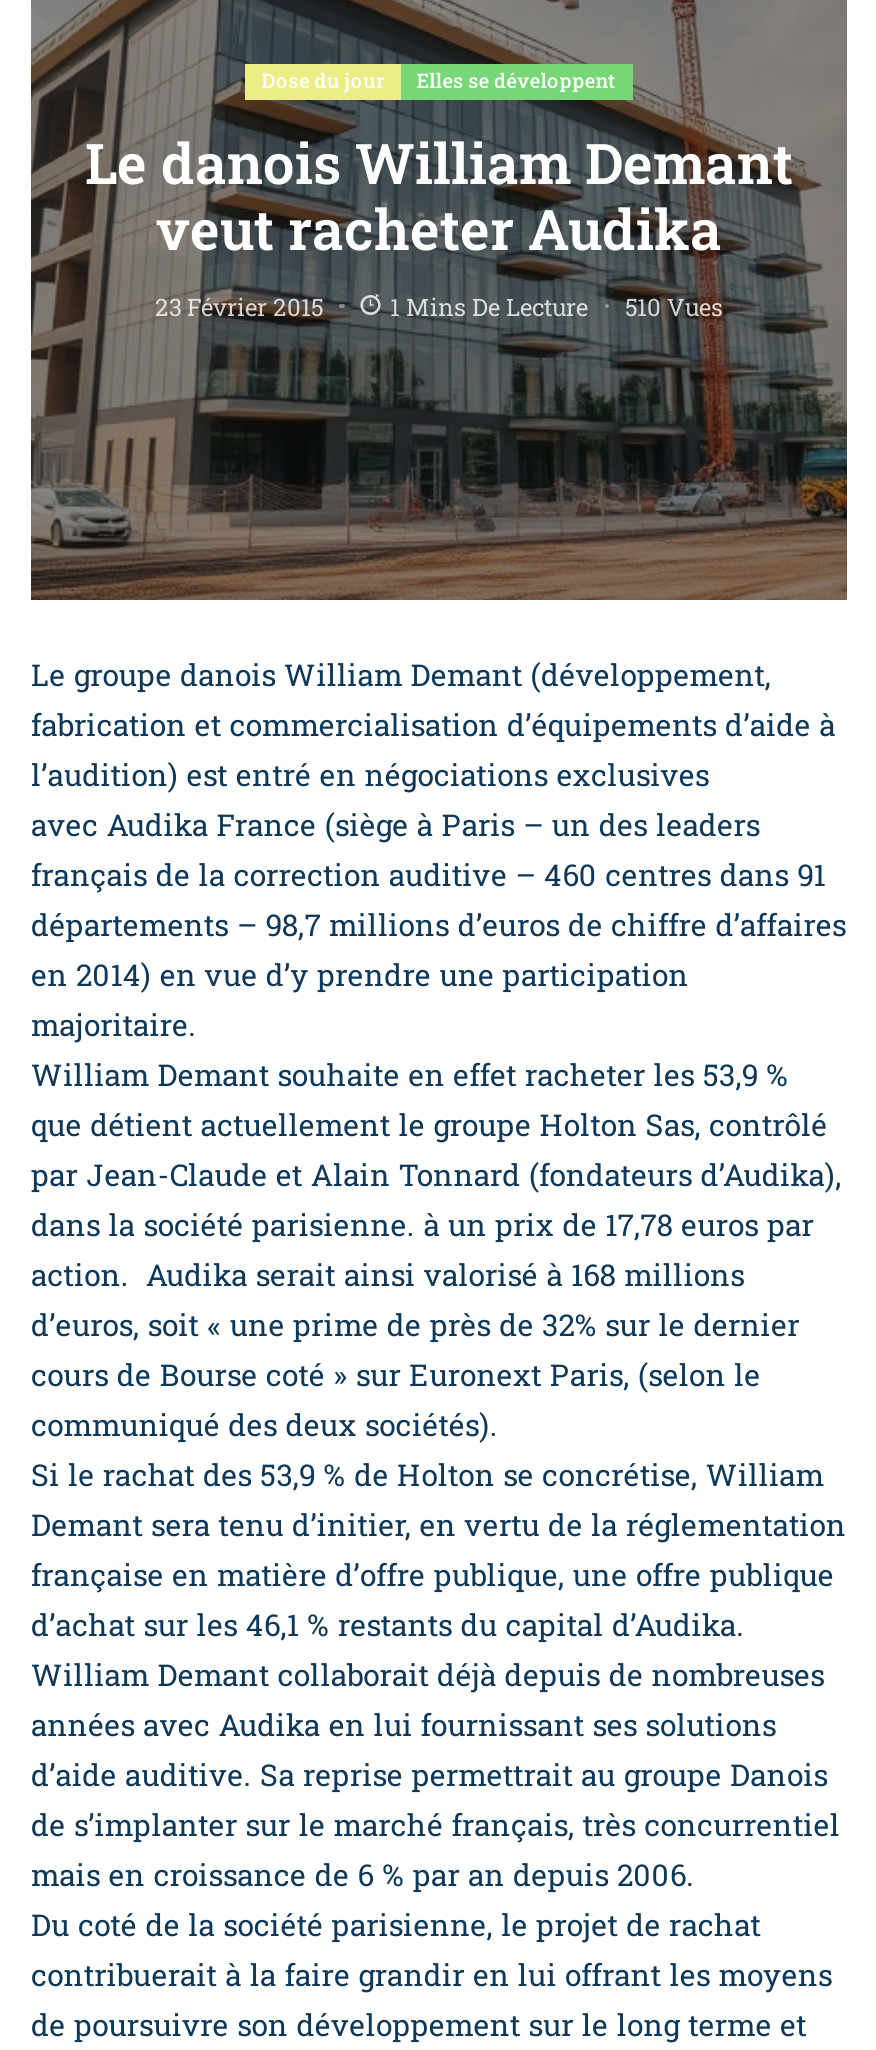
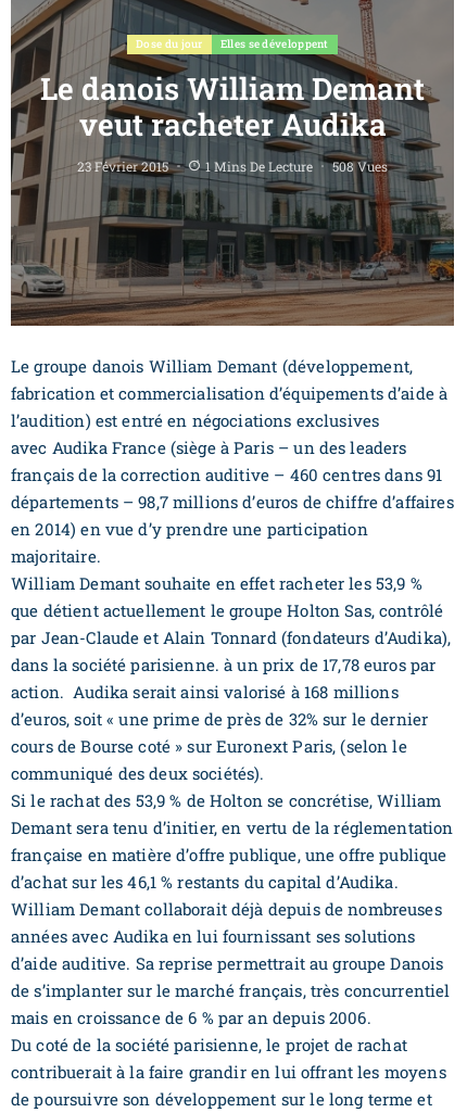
- 1 Mins De Lecture 510 Vues
+ 1 Mins De Lecture 508 Vues
